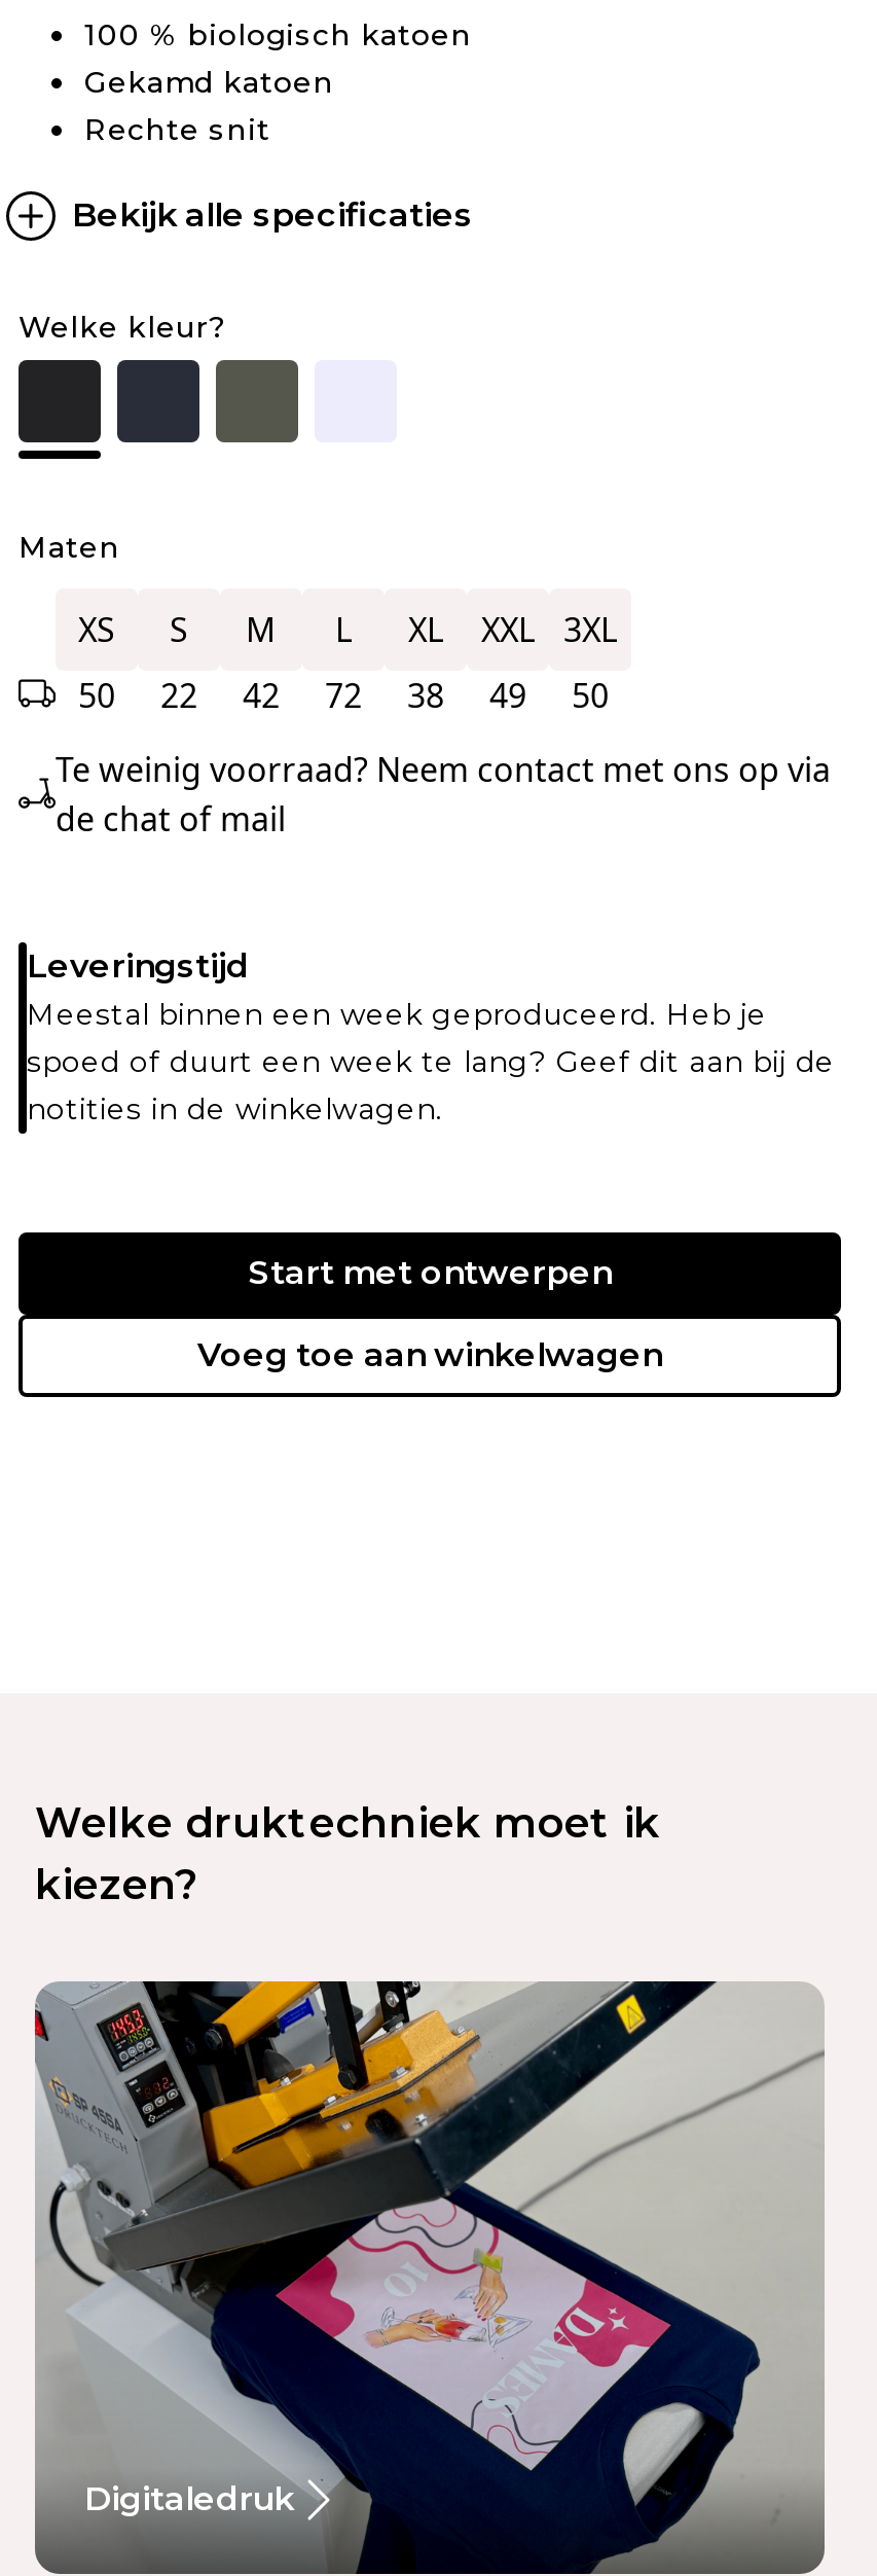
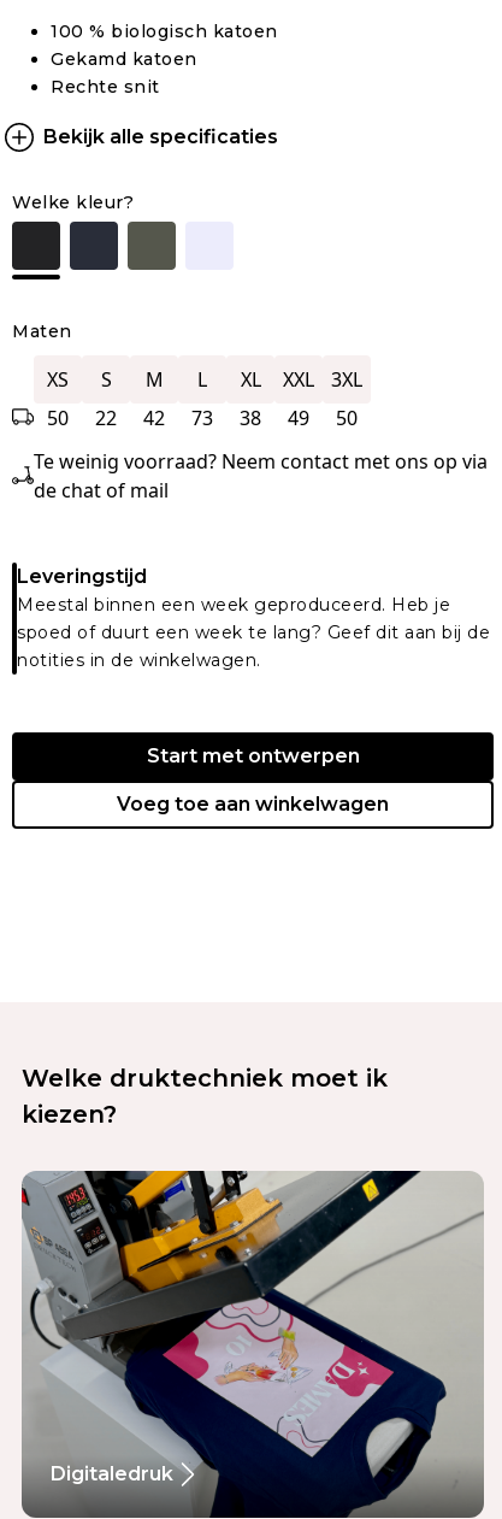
- 50 22 42 72 38 49 50
+ 50 22 42 73 38 49 50
